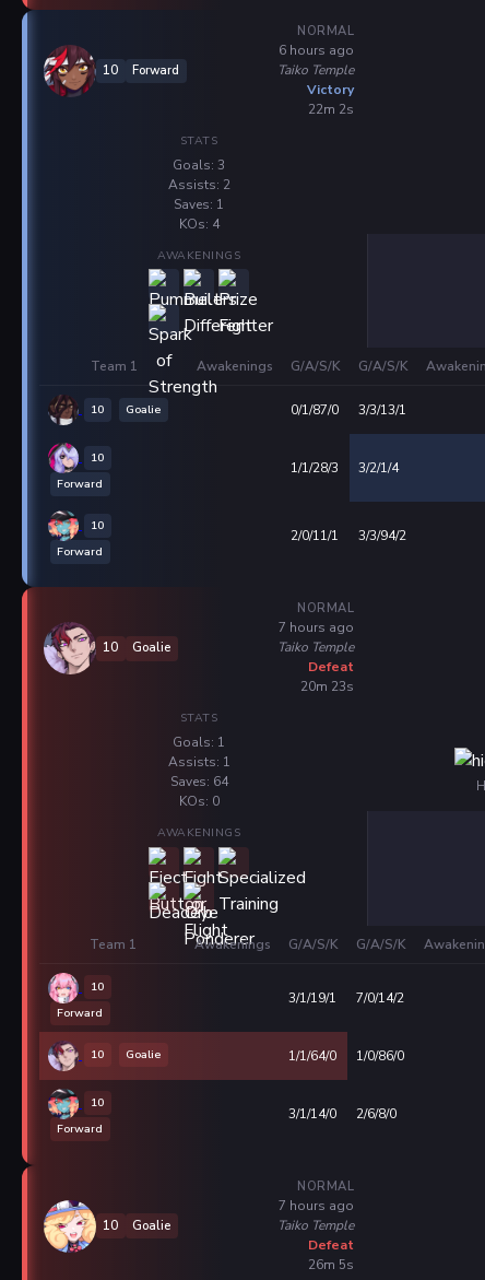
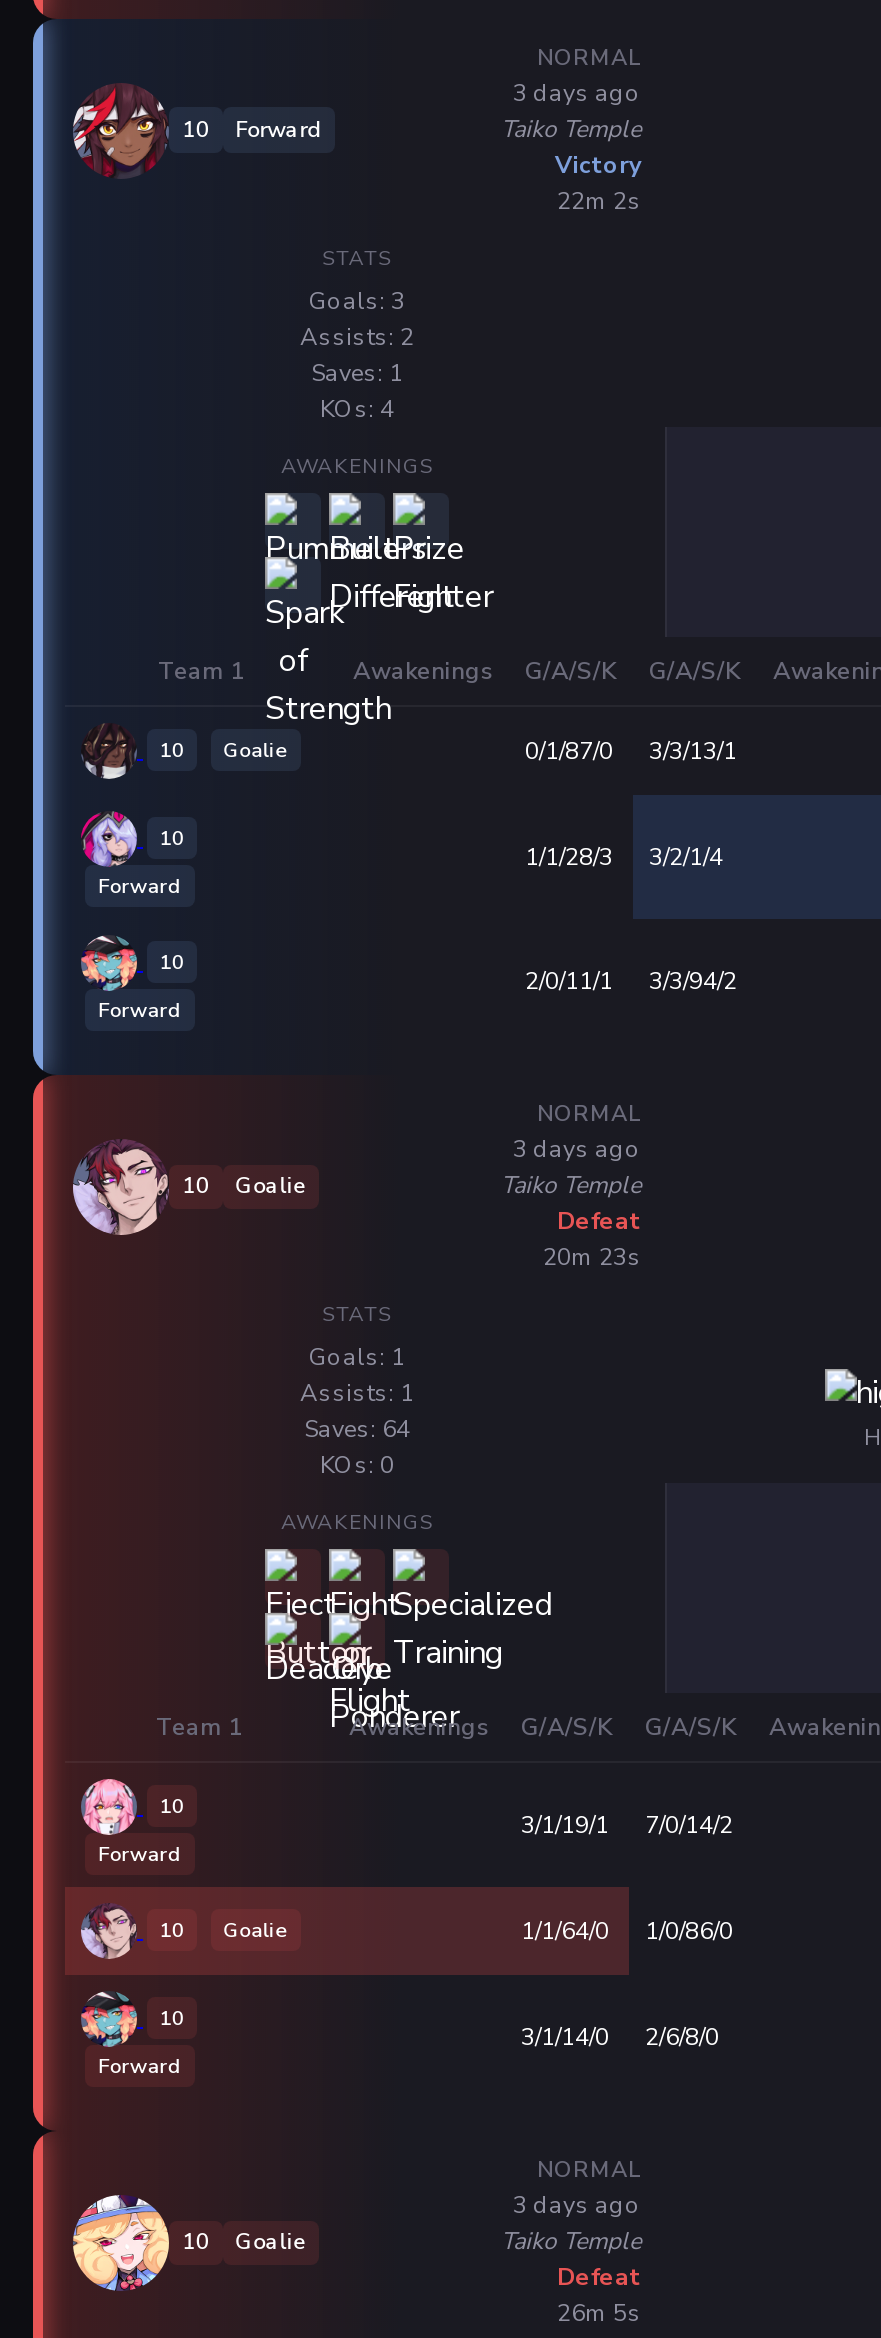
- 6 hours ago
+ 3 days ago

- 7 hours ago
+ 3 days ago

- 7 hours ago
+ 3 days ago
